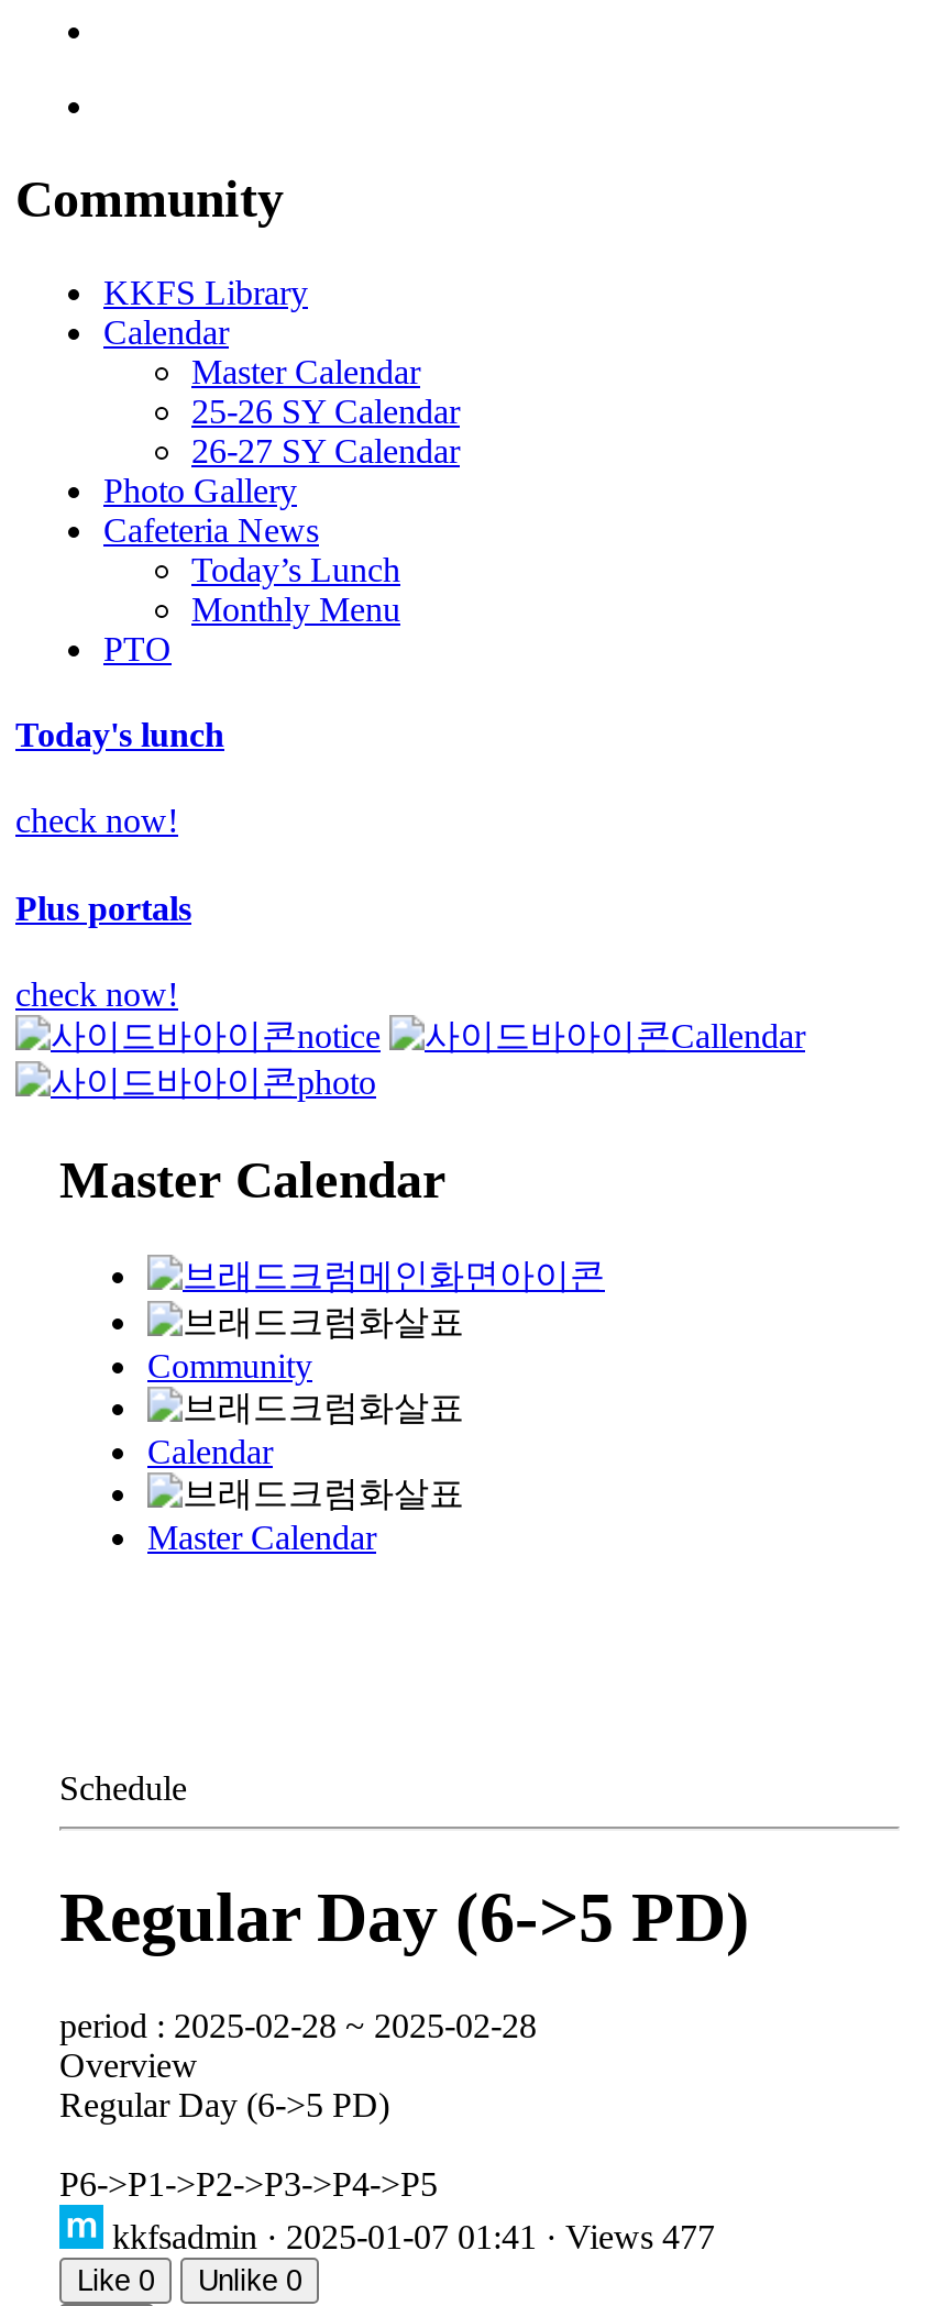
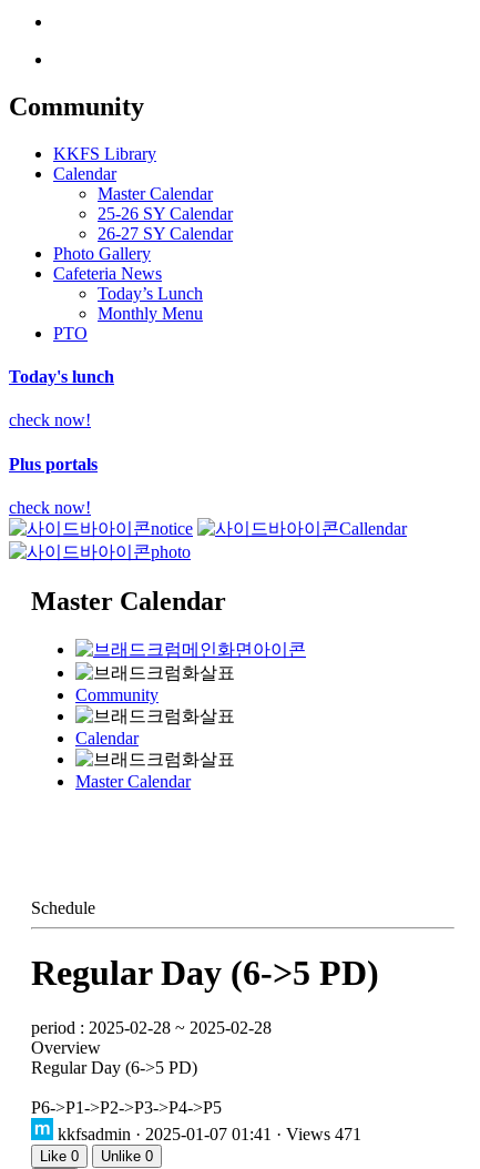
- kkfsadmin · 2025-01-07 01:41 · Views 477
+ kkfsadmin · 2025-01-07 01:41 · Views 471
